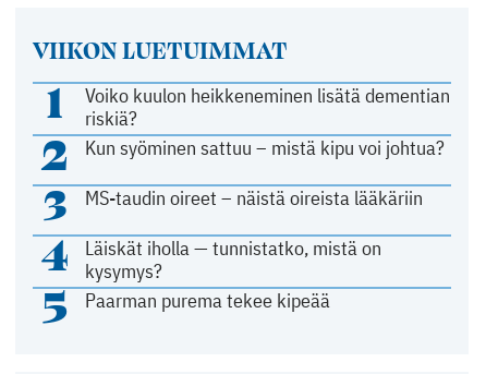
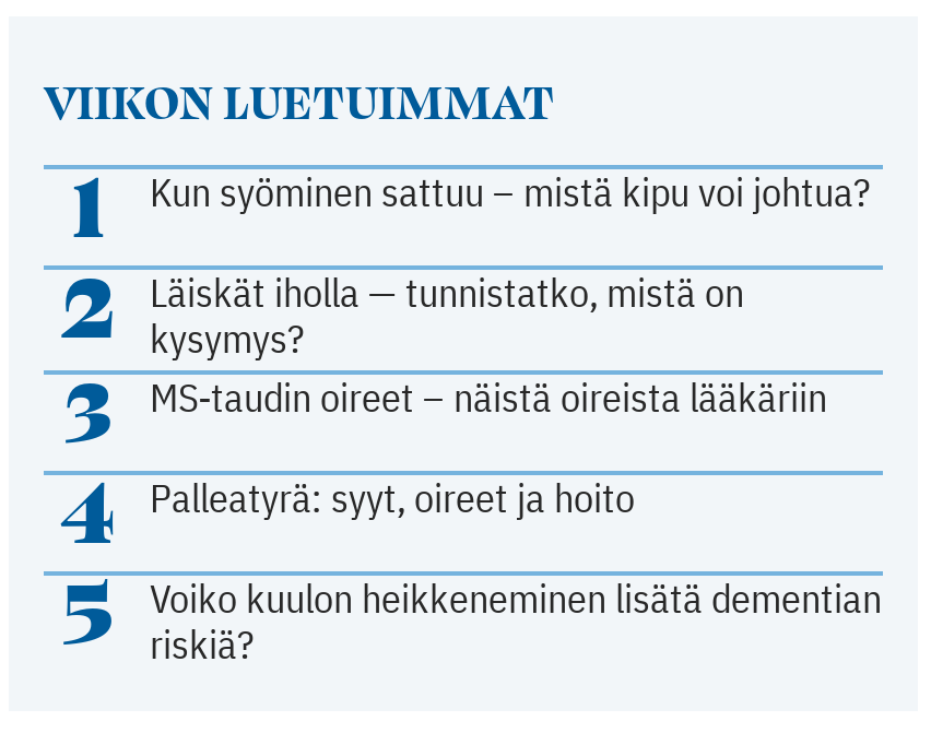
moved down: Voiko kuulon heikkeneminen lisätä dementian | riskiä?

moved up: Kun syöminen sattuu – mistä kipu voi johtua?

moved up: Läiskät iholla — tunnistatko, mistä on | kysymys?

+ Palleatyrä: syyt, oireet ja hoito

- Paarman purema tekee kipeää
